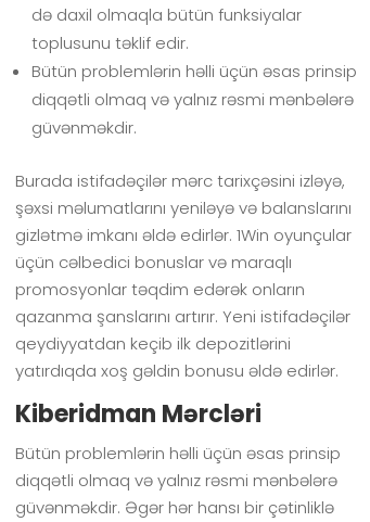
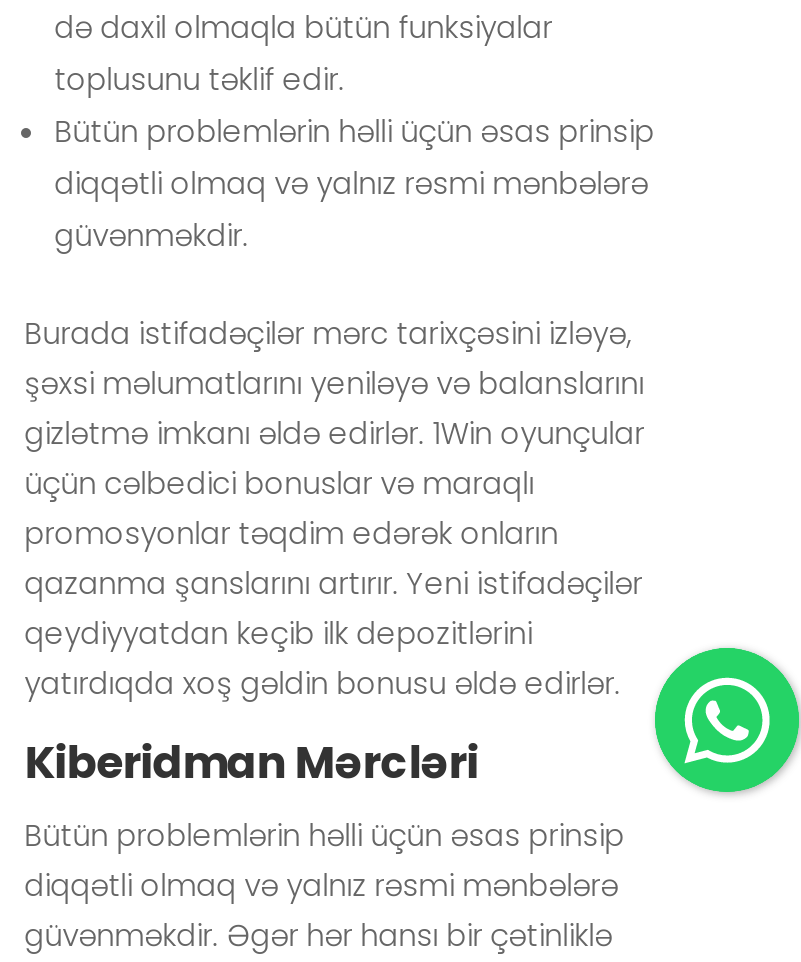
+ [image]
